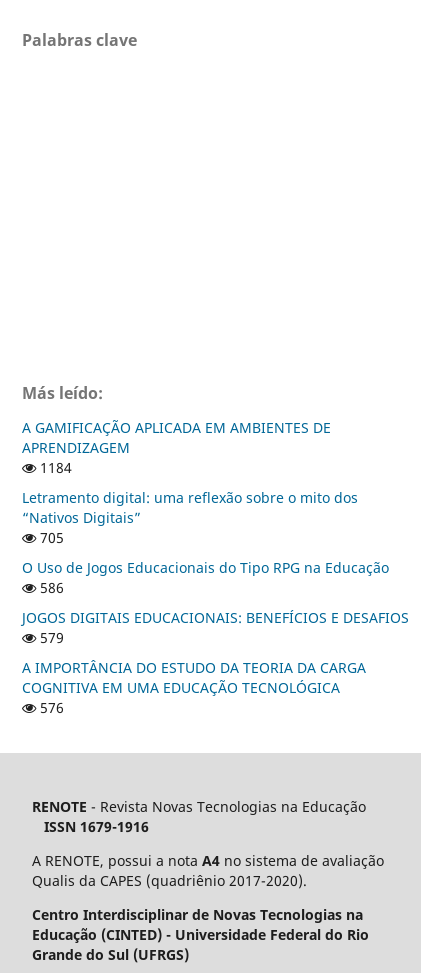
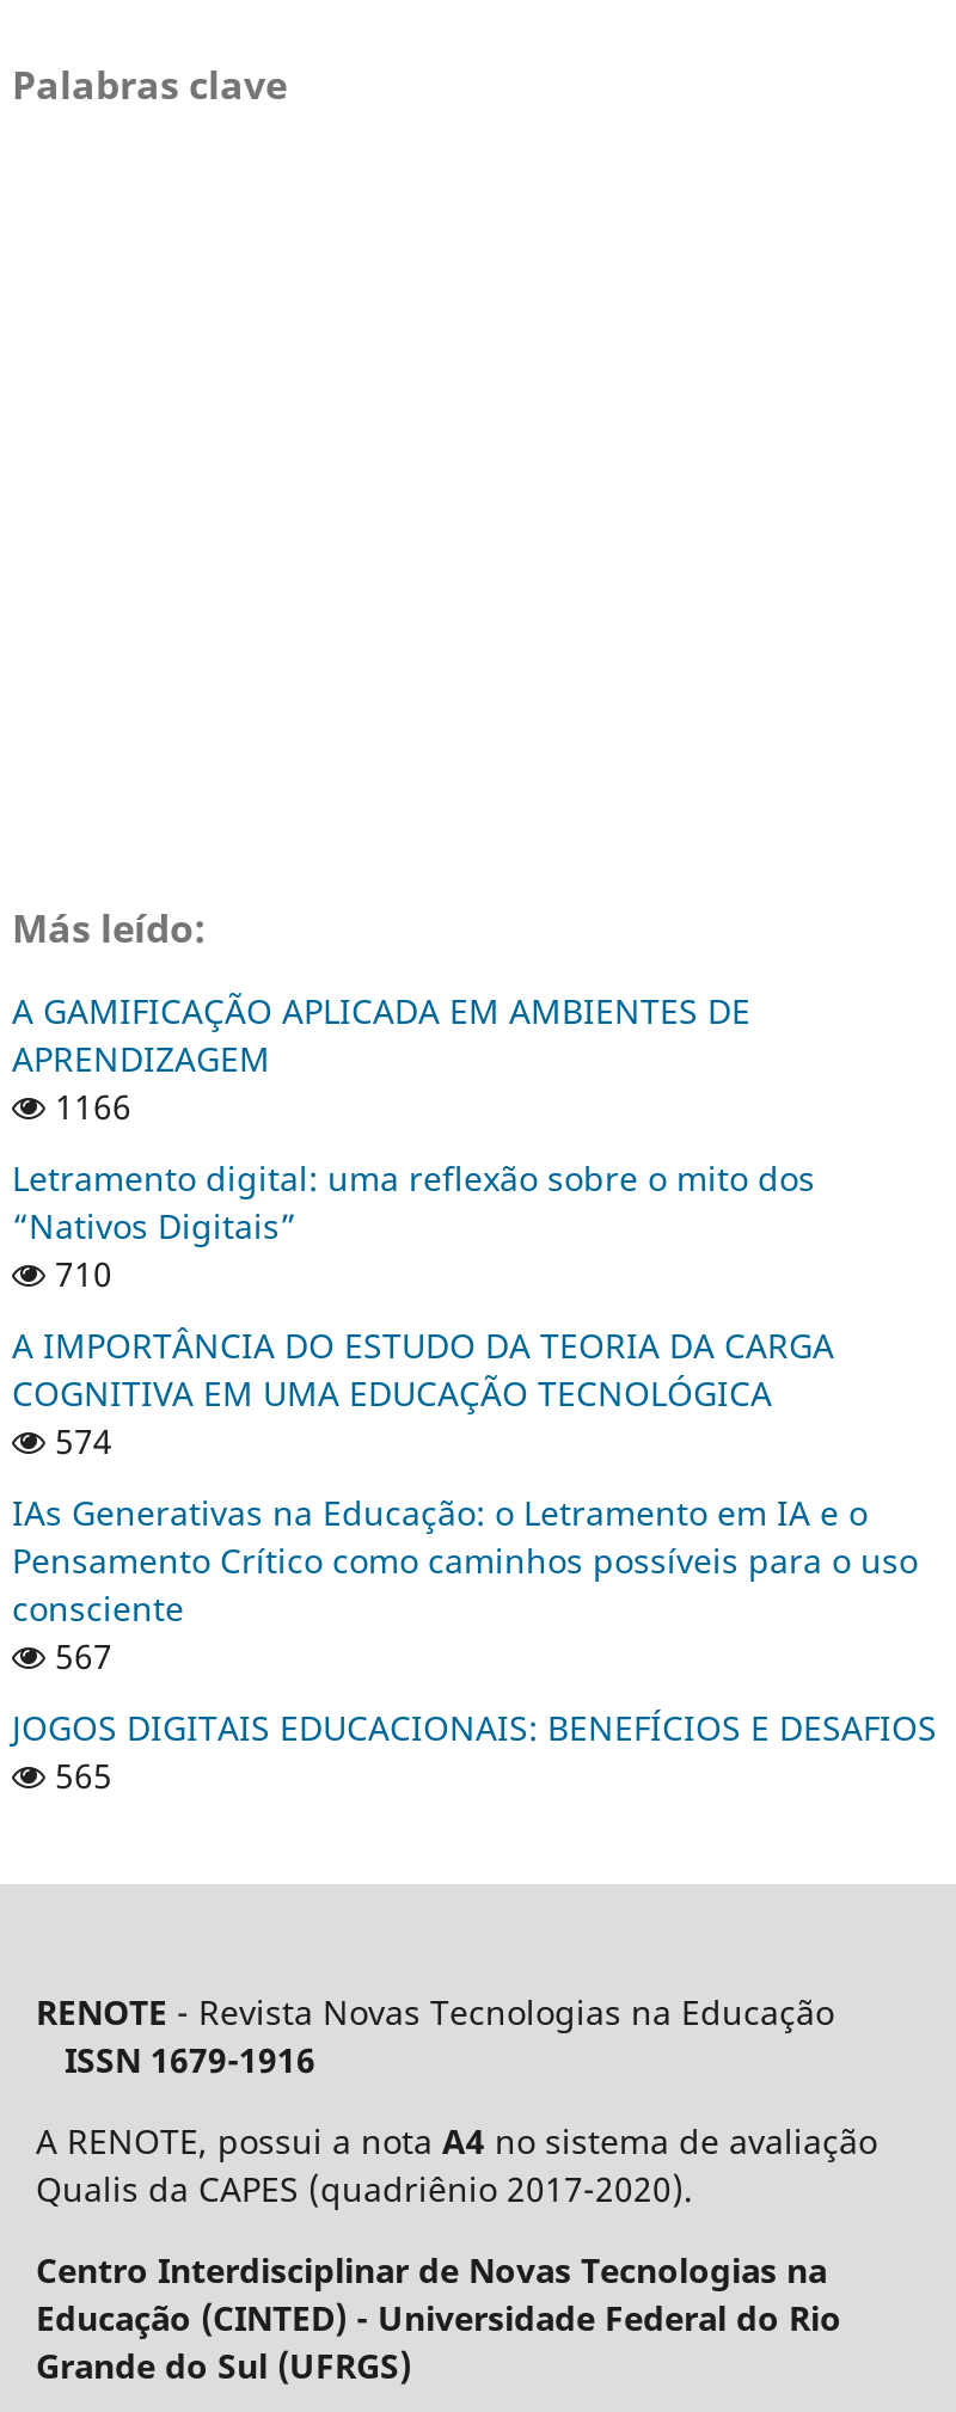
- 1184
+ 1166

- 705
- O Uso de Jogos Educacionais do Tipo RPG na Educação
- 586
- 579
+ 710

moved down: JOGOS DIGITAIS EDUCACIONAIS: BENEFÍCIOS E DESAFIOS

moved up: A IMPORTÂNCIA DO ESTUDO DA TEORIA DA CARGA | COGNITIVA EM UMA EDUCAÇÃO TECNOLÓGICA

- 576
+ 574
+ IAs Generativas na Educação: o Letramento em IA e o
+ Pensamento Crítico como caminhos possíveis para o uso
+ consciente
+ 567
+ 565
